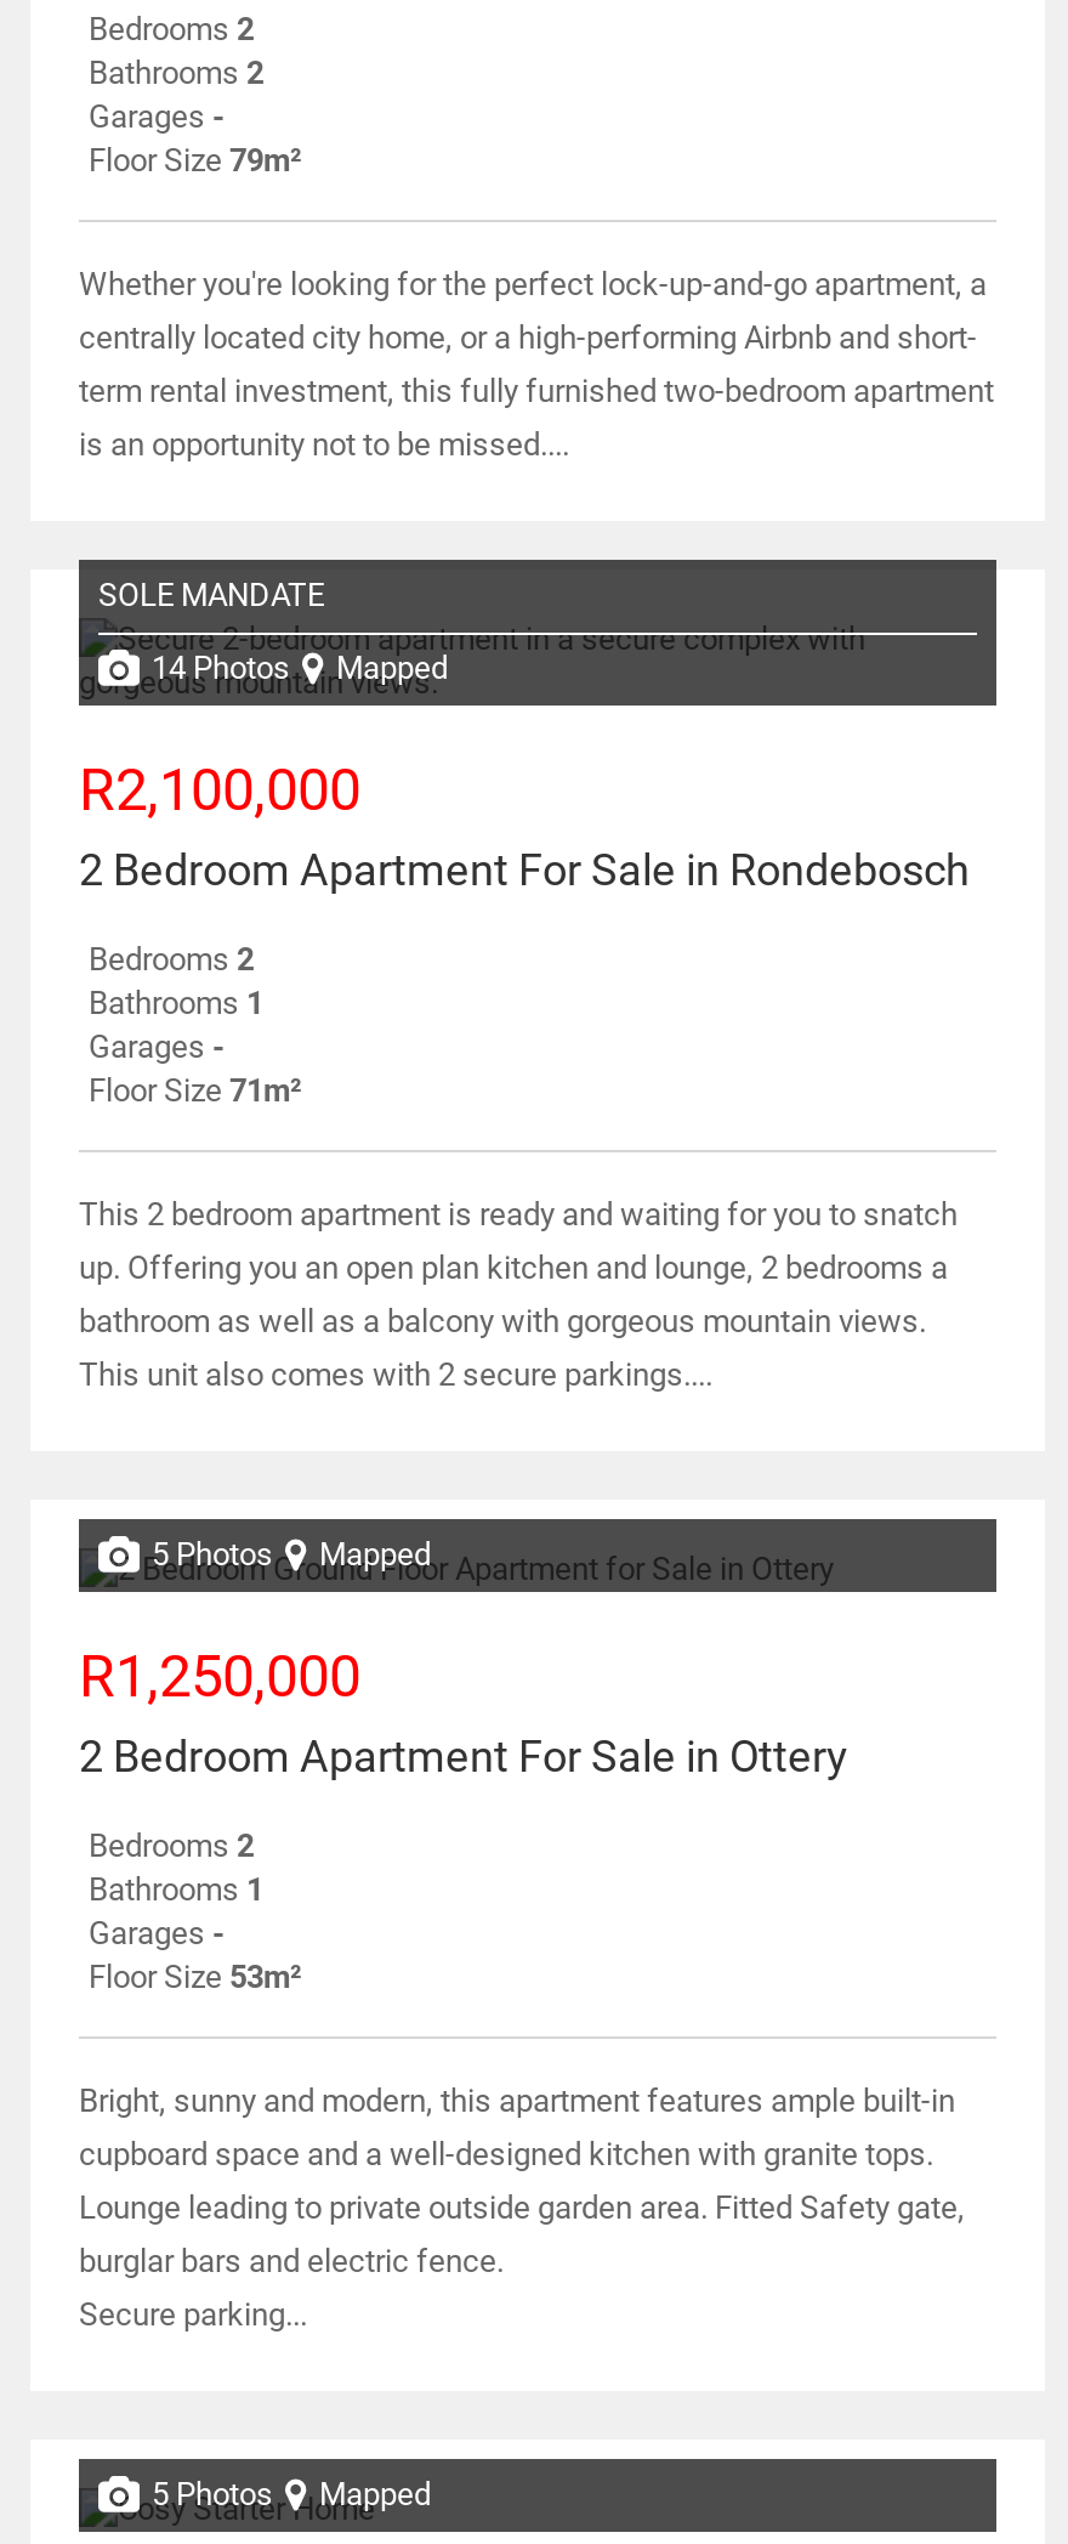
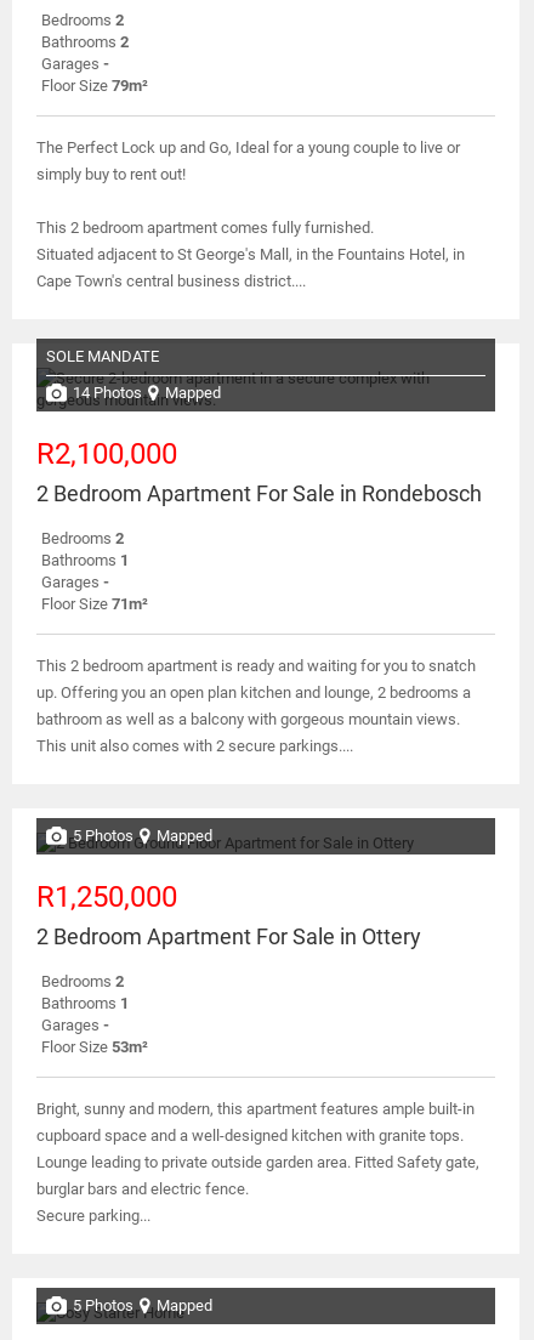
- Whether you're looking for the perfect lock-up-and-go apartment, a
- centrally located city home, or a high-performing Airbnb and short-
- term rental investment, this fully furnished two-bedroom apartment
- is an opportunity not to be missed....
+ The Perfect Lock up and Go, Ideal for a young couple to live or
+ simply buy to rent out!
+ This 2 bedroom apartment comes fully furnished.
+ Situated adjacent to St George's Mall, in the Fountains Hotel, in
+ Cape Town's central business district....
